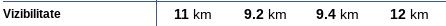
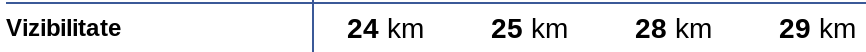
- 11 km
+ 24 km

- 9.2 km
+ 25 km

- 9.4 km
+ 28 km

- 12 km
+ 29 km
